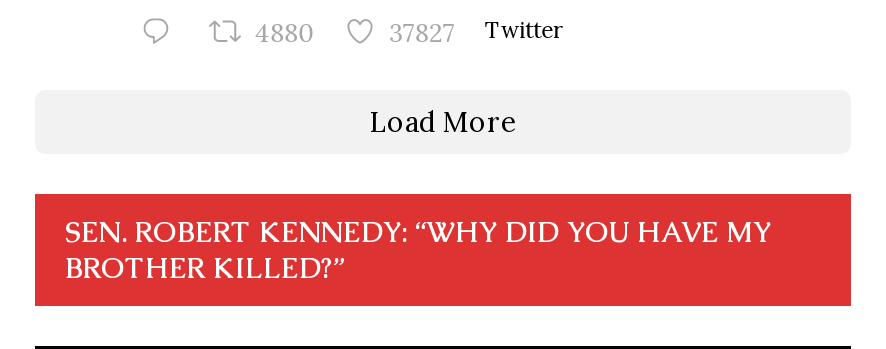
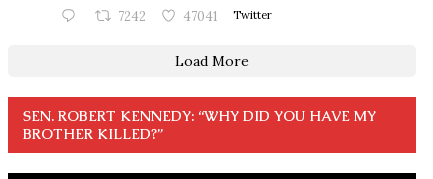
- 4880
- 37827
+ 7242
+ 47041
